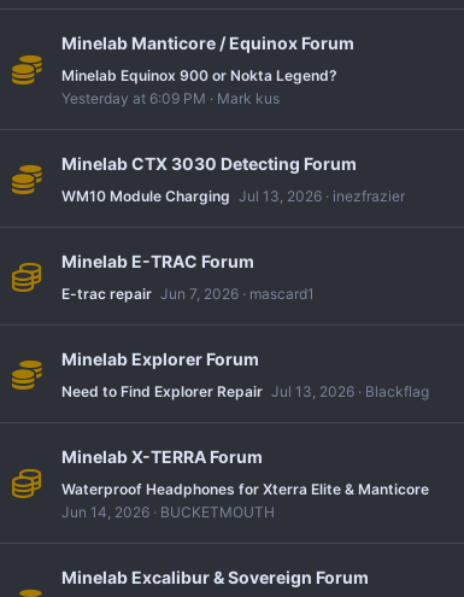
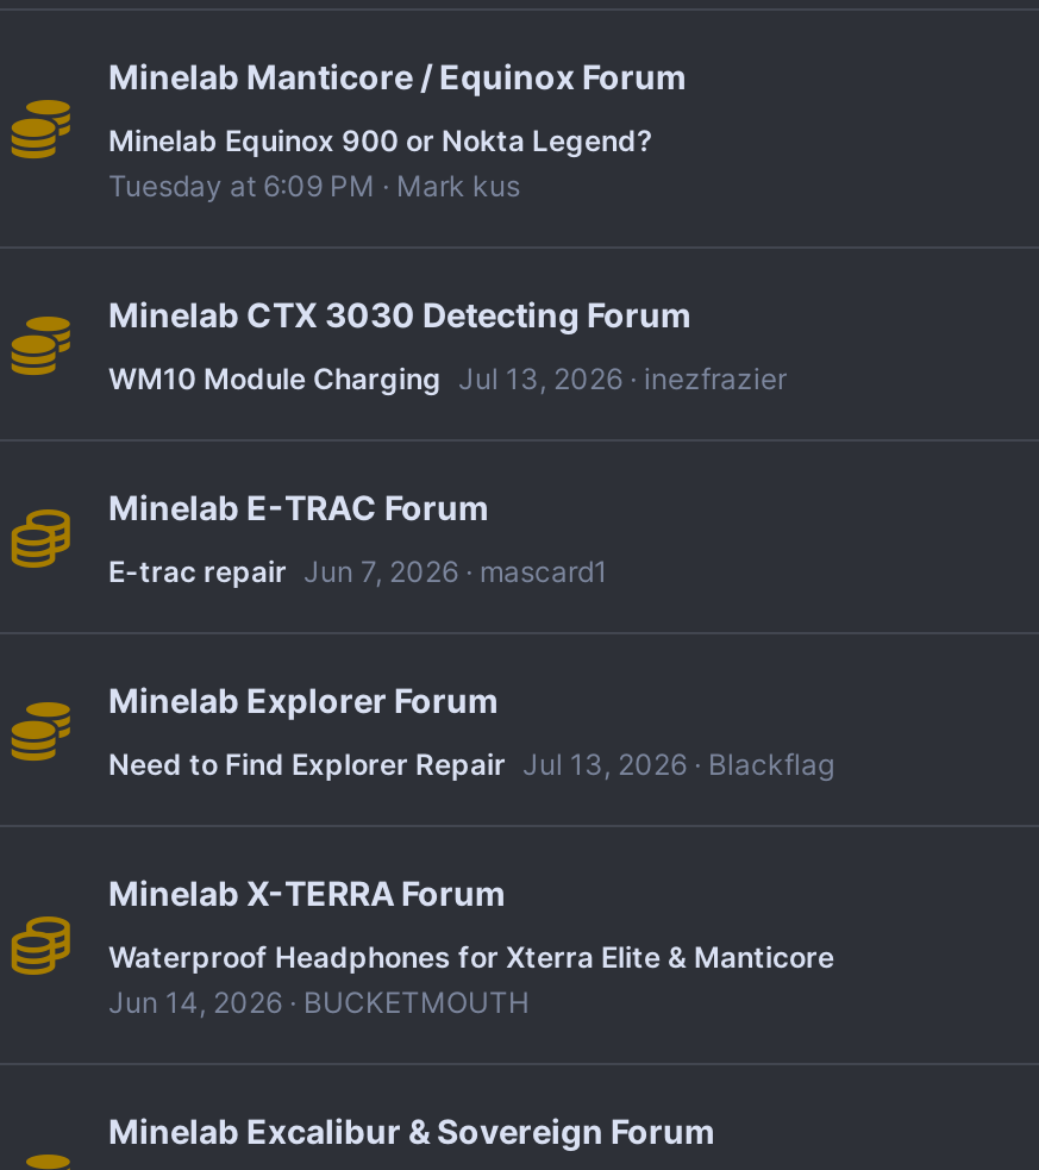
- Yesterday at 6:09 PM Mark kus
+ Tuesday at 6:09 PM Mark kus
